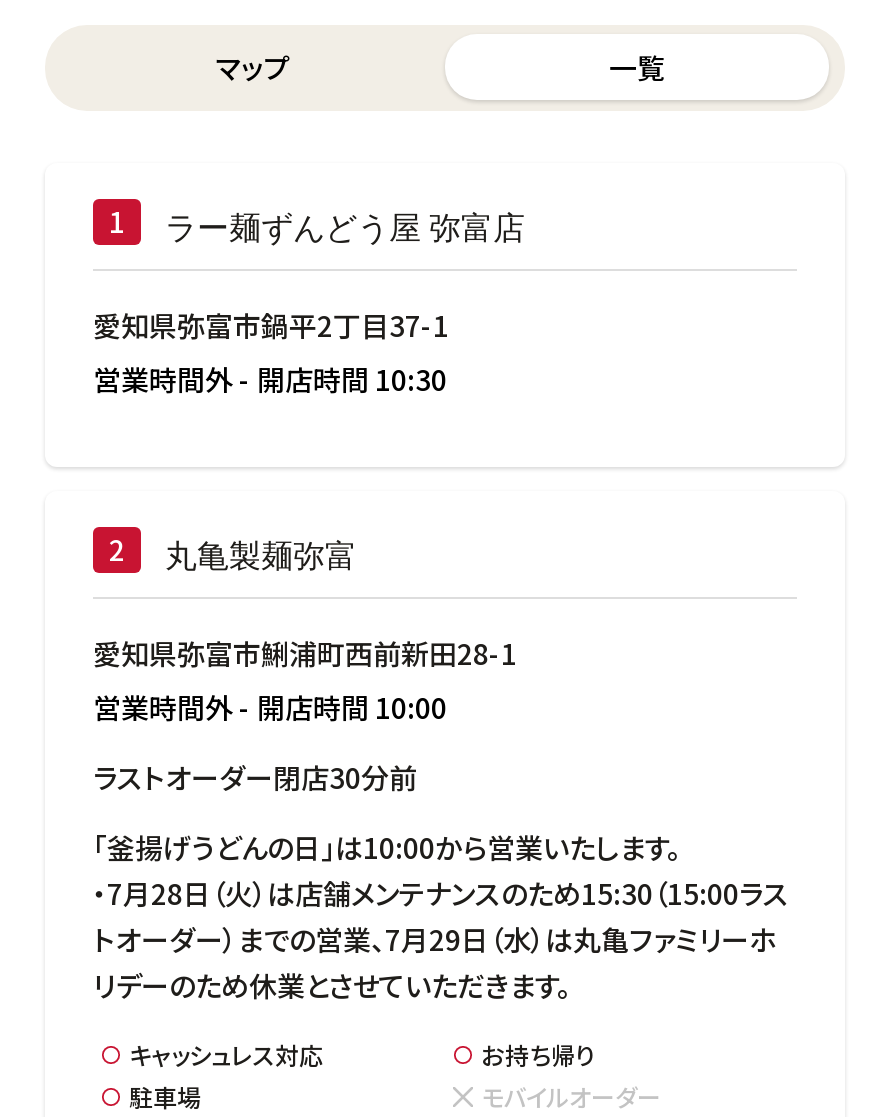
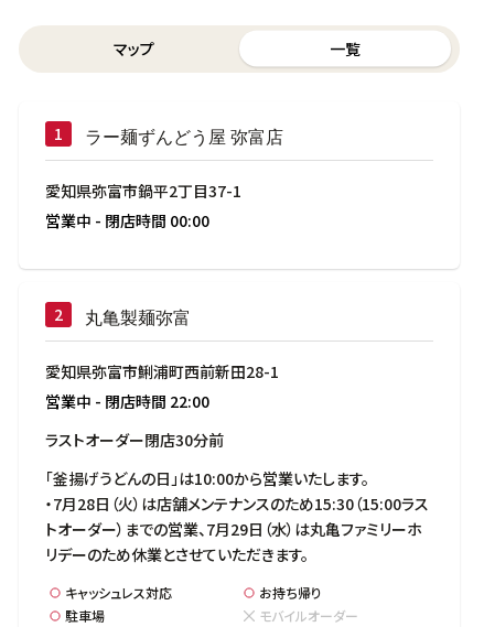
- 営業時間外-開店時間 10:30
+ 営業中-閉店時間 00:00

- 営業時間外-開店時間 10:00
+ 営業中-閉店時間 22:00
